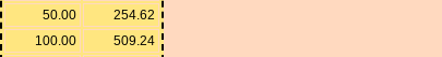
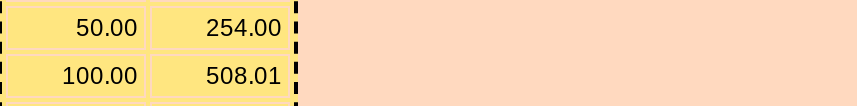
- 254.62
+ 254.00

- 509.24
+ 508.01
